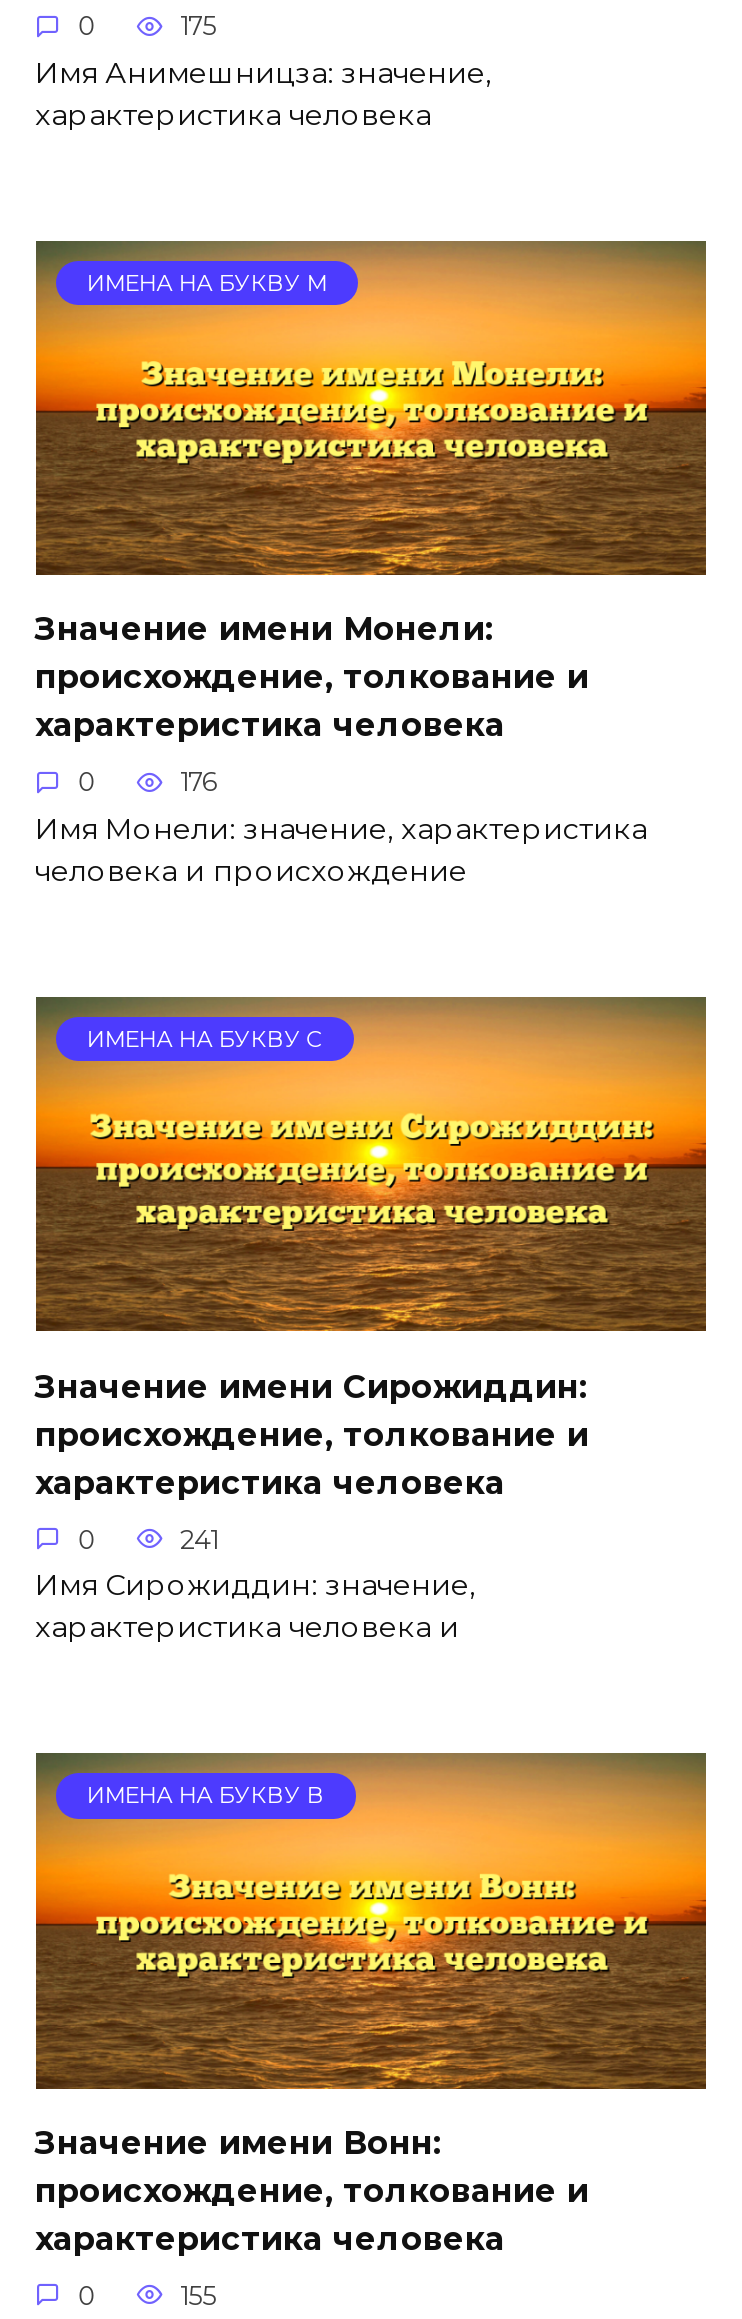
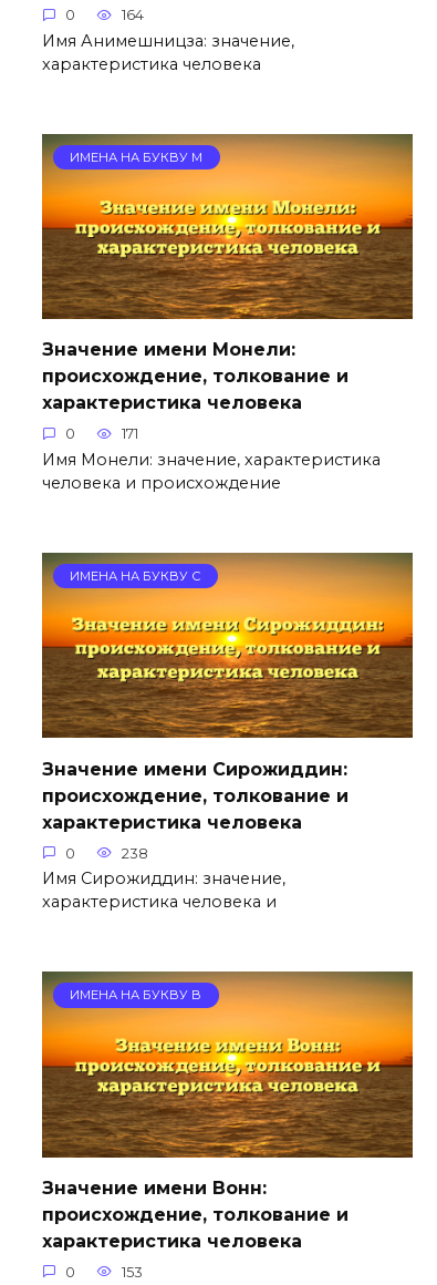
- 175
+ 164

- 176
+ 171

- 241
+ 238

- 155
+ 153
